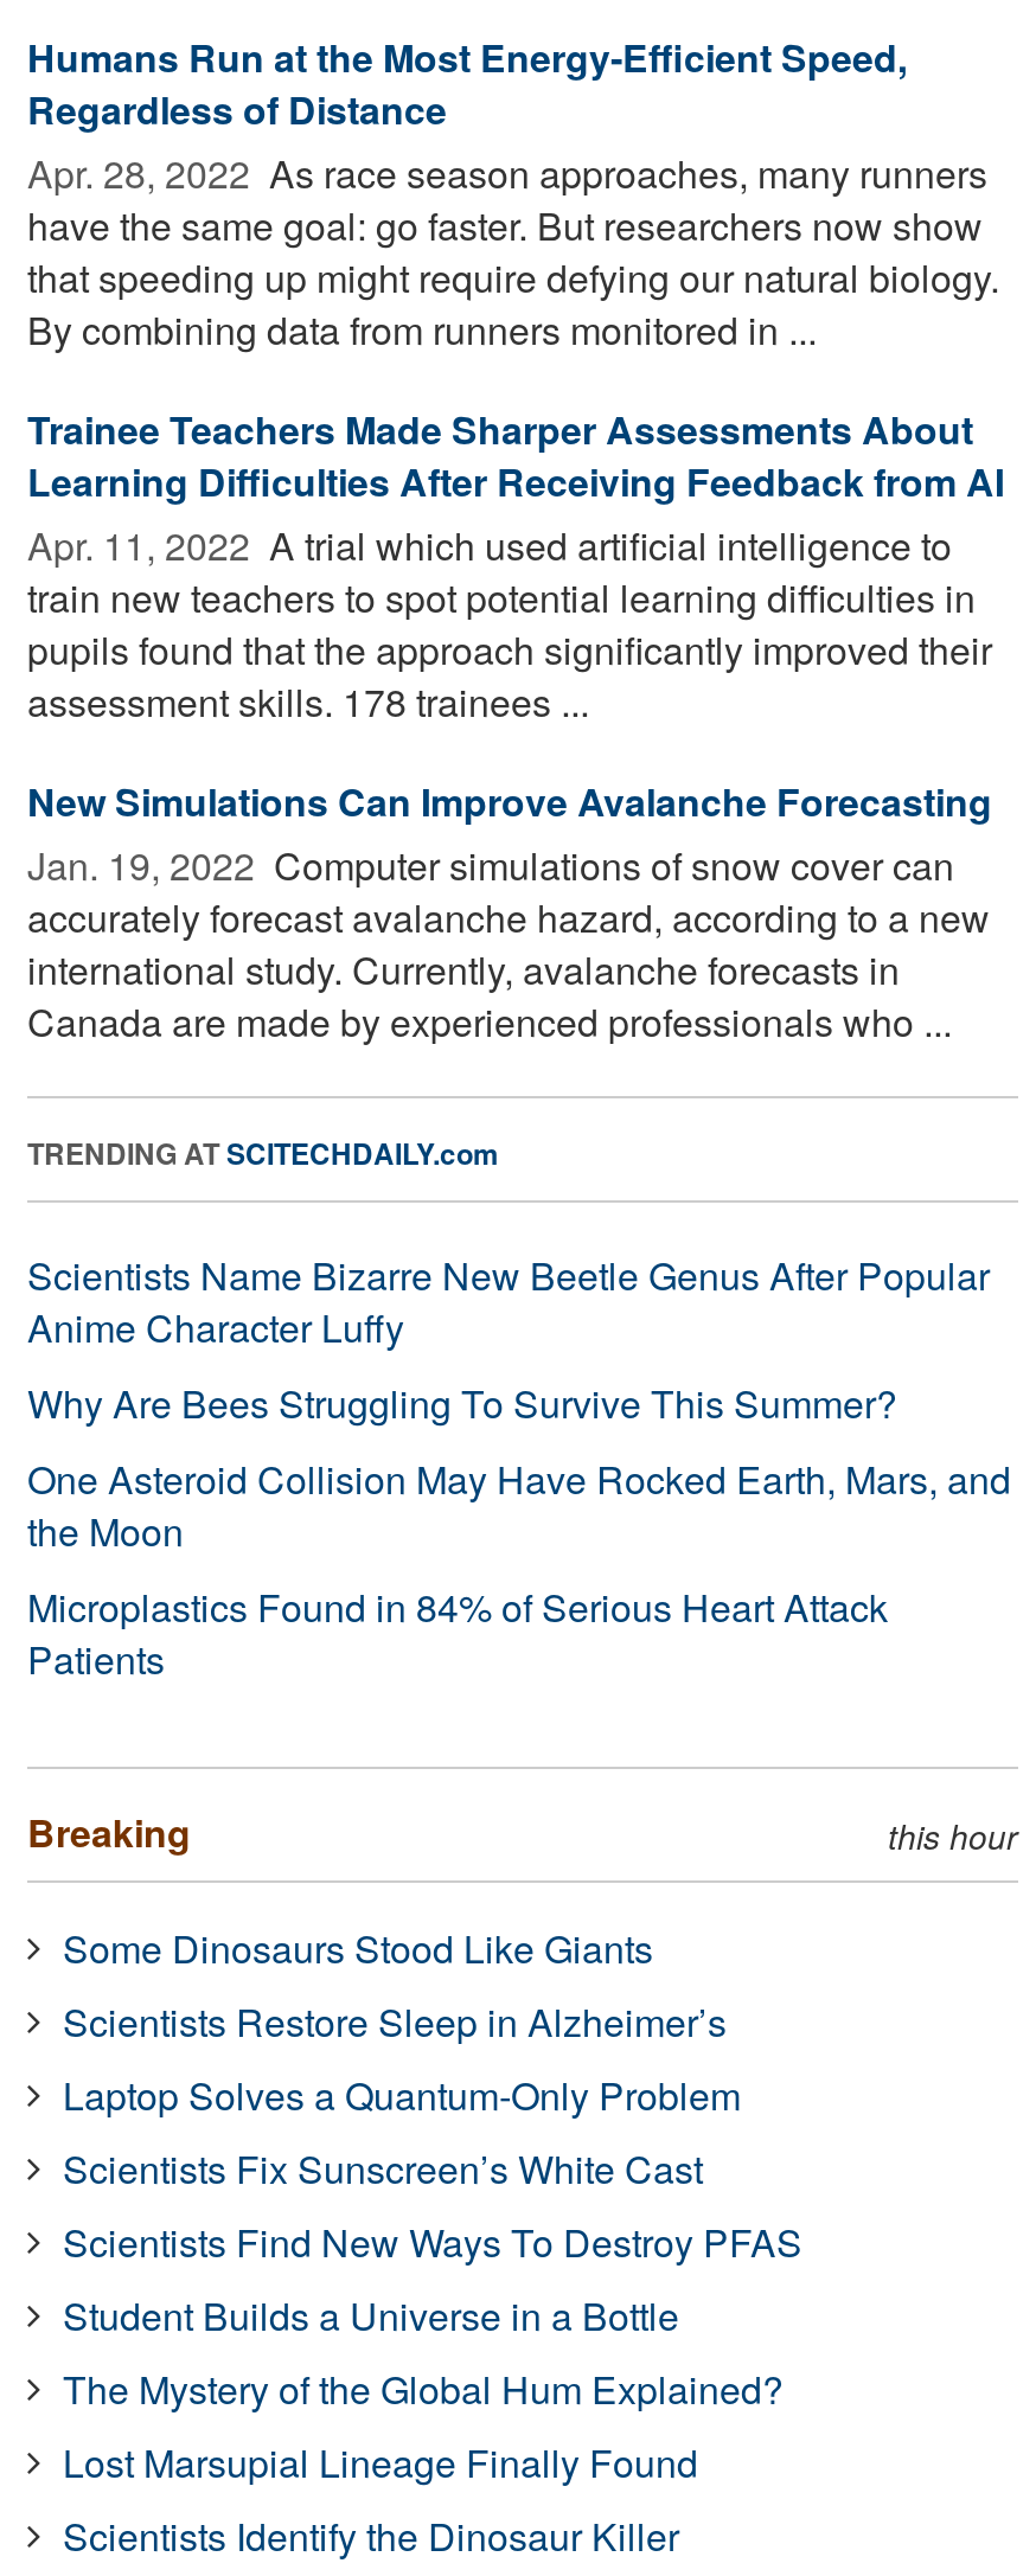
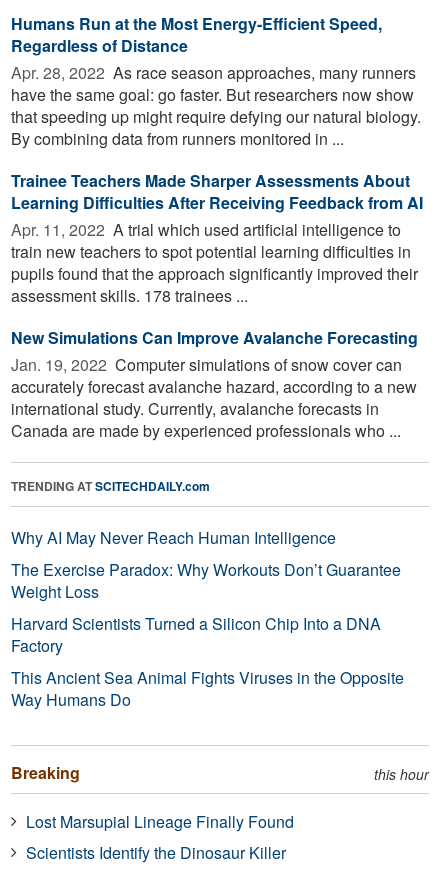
- Scientists Name Bizarre New Beetle Genus After Popular
- Anime Character Luffy
- Why Are Bees Struggling To Survive This Summer?
- One Asteroid Collision May Have Rocked Earth, Mars, and
- the Moon
- Microplastics Found in 84% of Serious Heart Attack
- Patients
+ Why AI May Never Reach Human Intelligence
+ The Exercise Paradox: Why Workouts Don’t Guarantee
+ Weight Loss
+ Harvard Scientists Turned a Silicon Chip Into a DNA
+ Factory
+ This Ancient Sea Animal Fights Viruses in the Opposite
+ Way Humans Do

- Some Dinosaurs Stood Like Giants
- Scientists Restore Sleep in Alzheimer’s
- Laptop Solves a Quantum-Only Problem
- Scientists Fix Sunscreen’s White Cast
- Scientists Find New Ways To Destroy PFAS
- Student Builds a Universe in a Bottle
- The Mystery of the Global Hum Explained?
